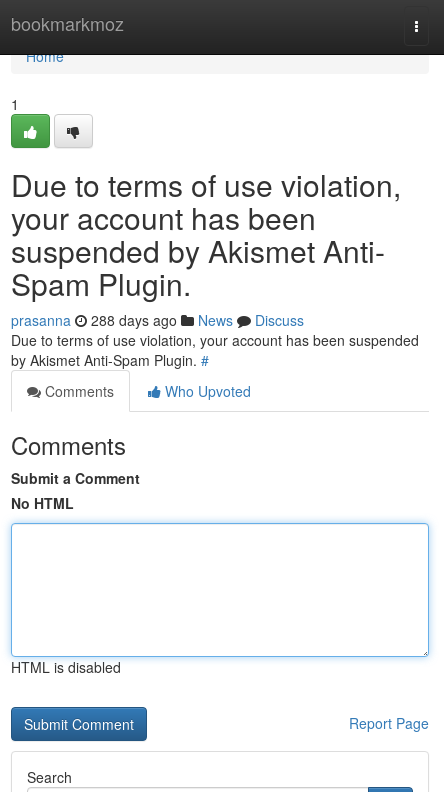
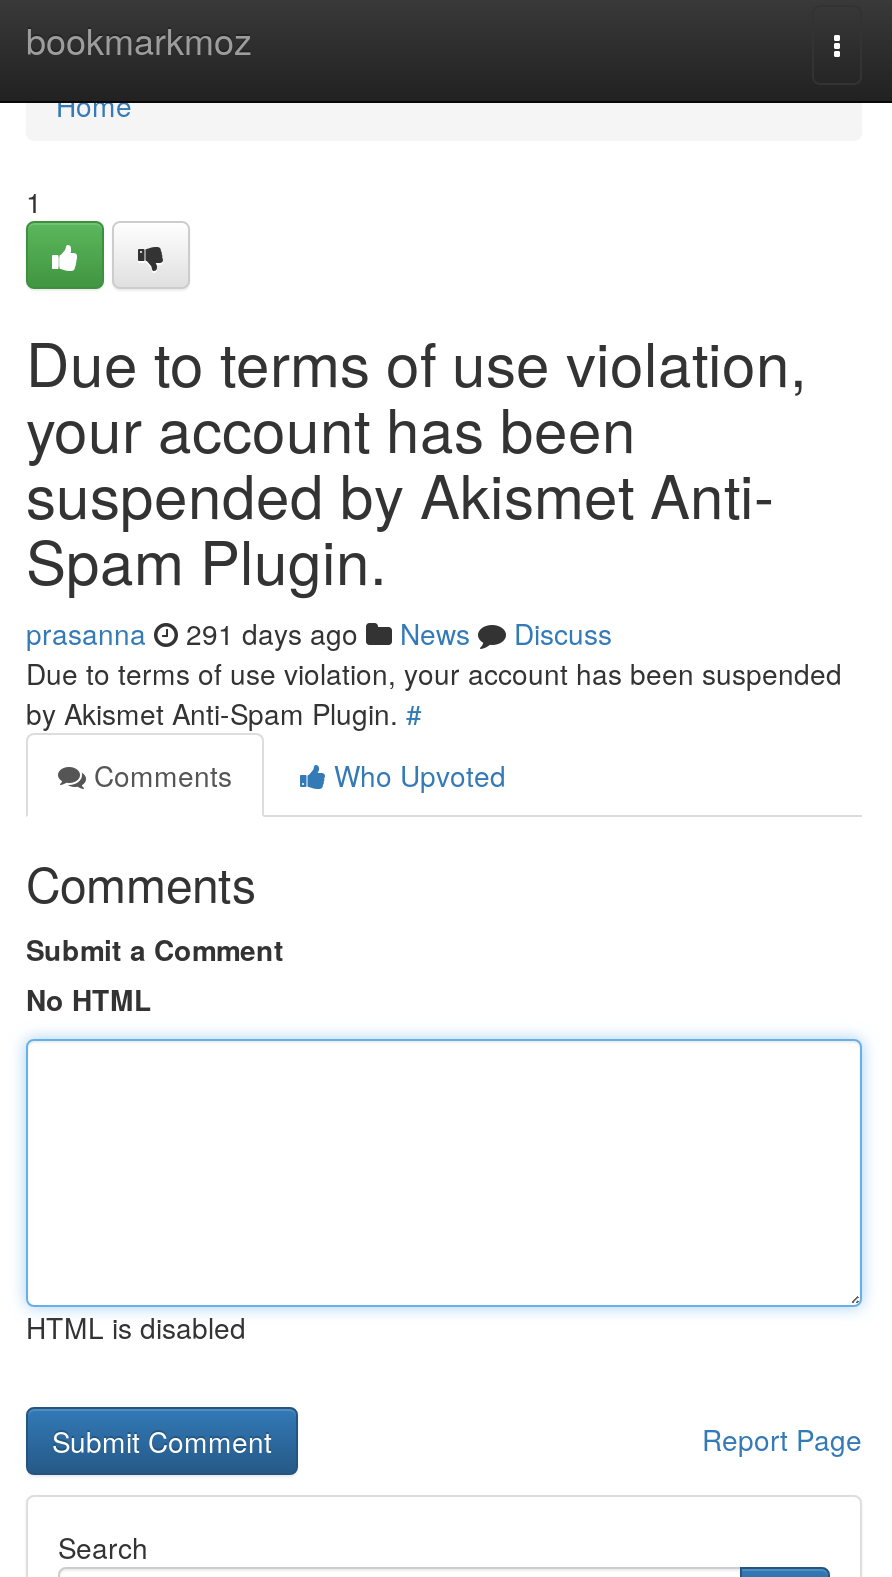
- prasanna 288 days ago News Discuss
+ prasanna 291 days ago News Discuss
